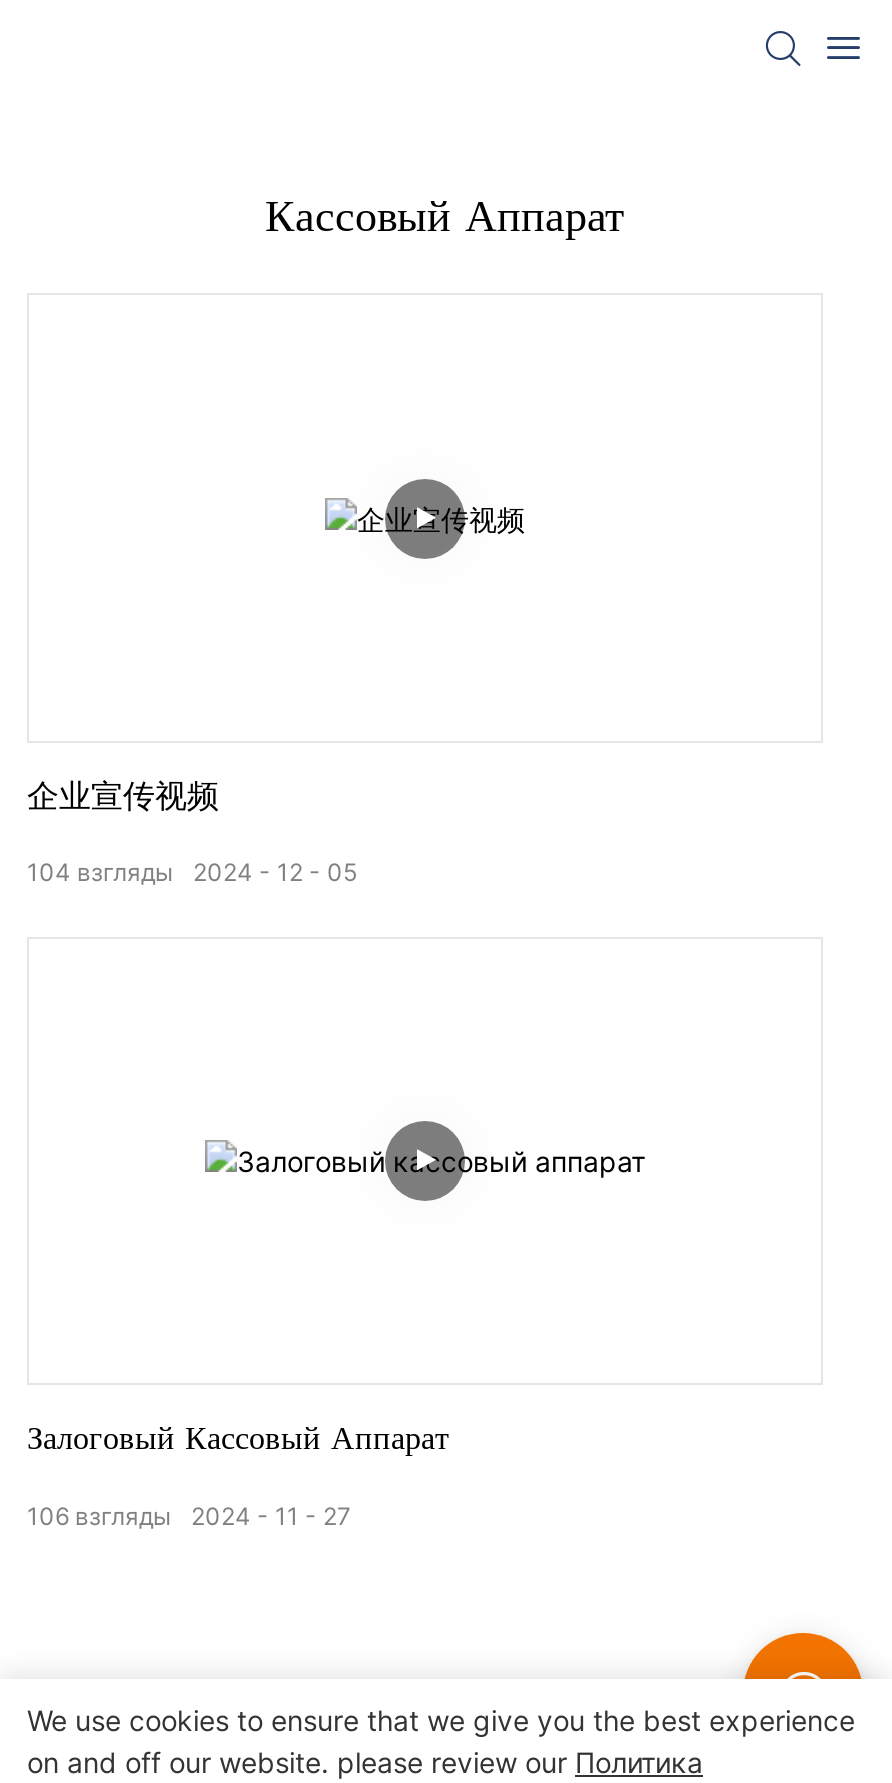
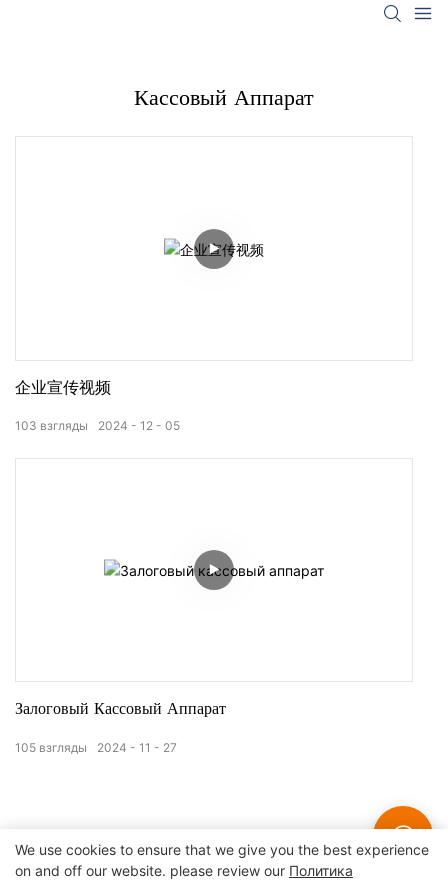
- 104 взгляды 2024 12 05
+ 103 взгляды 2024 12 05

- 106 взгляды 2024 11 27
+ 105 взгляды 2024 11 27
